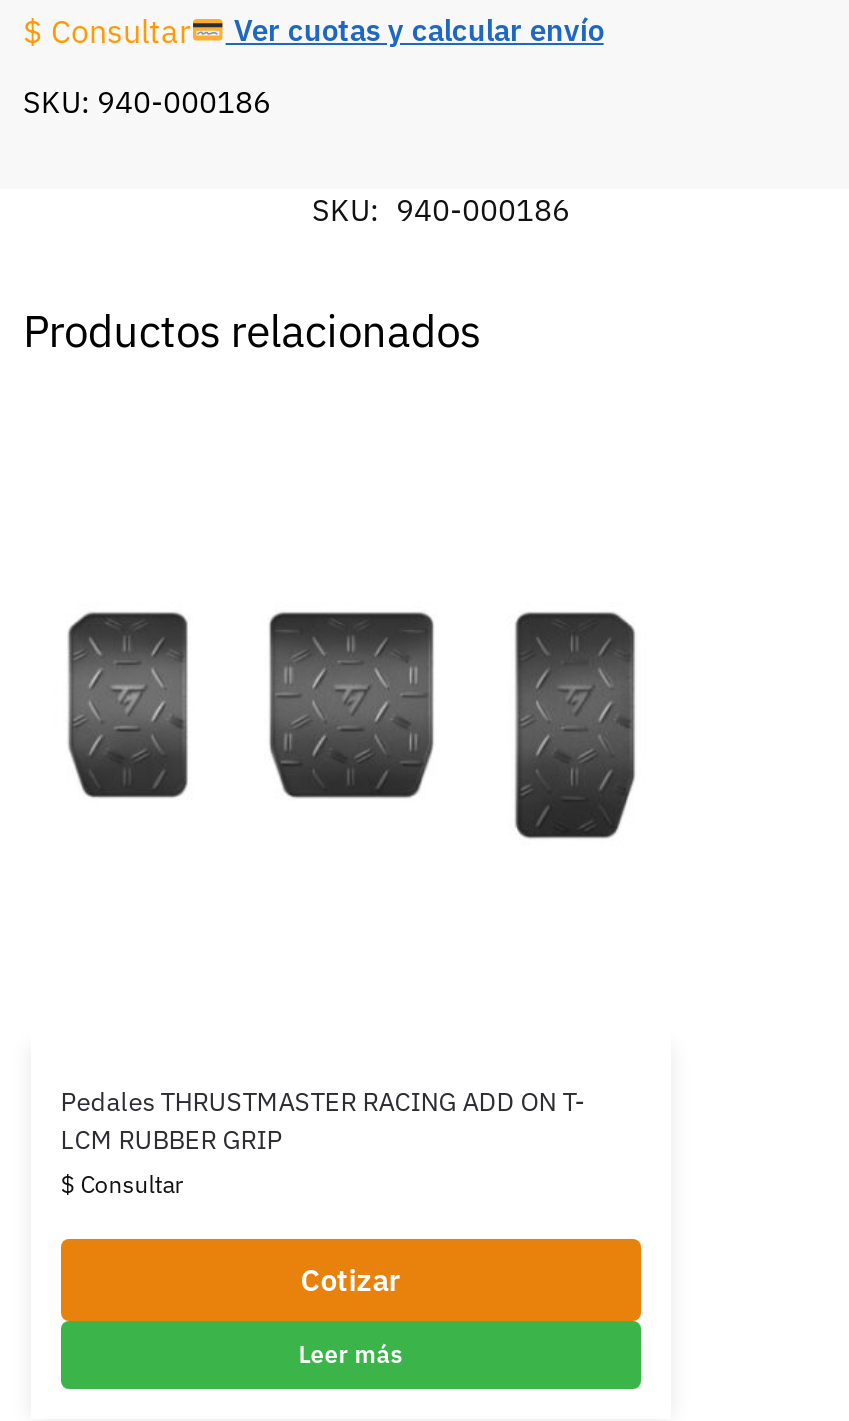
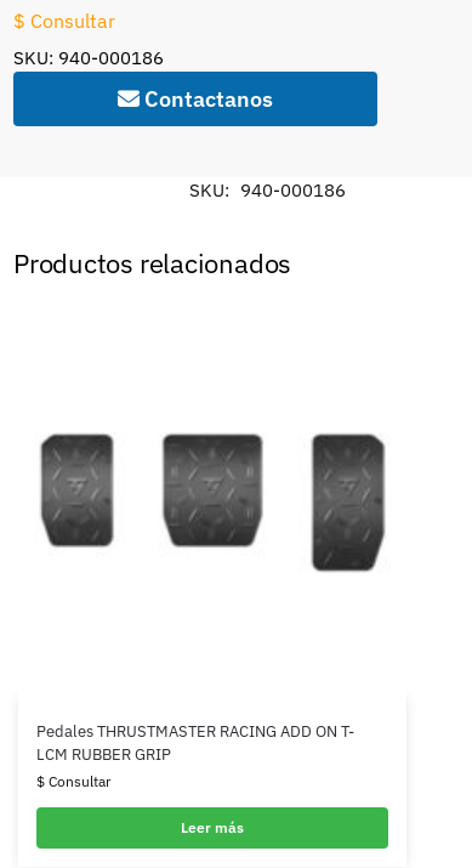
- Ver cuotas y calcular envío

+ Contactanos

moved down: SKU: 940-000186 | Productos relacionados | Pedales THRUSTMASTER RACING ADD ON T- | LCM RUBBER GRIP | $ Consultar

- Cotizar
